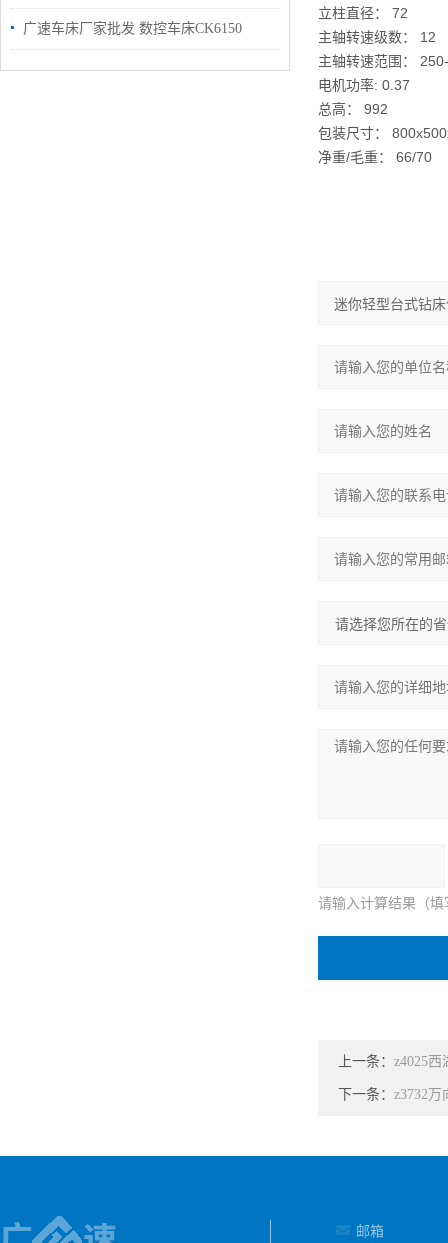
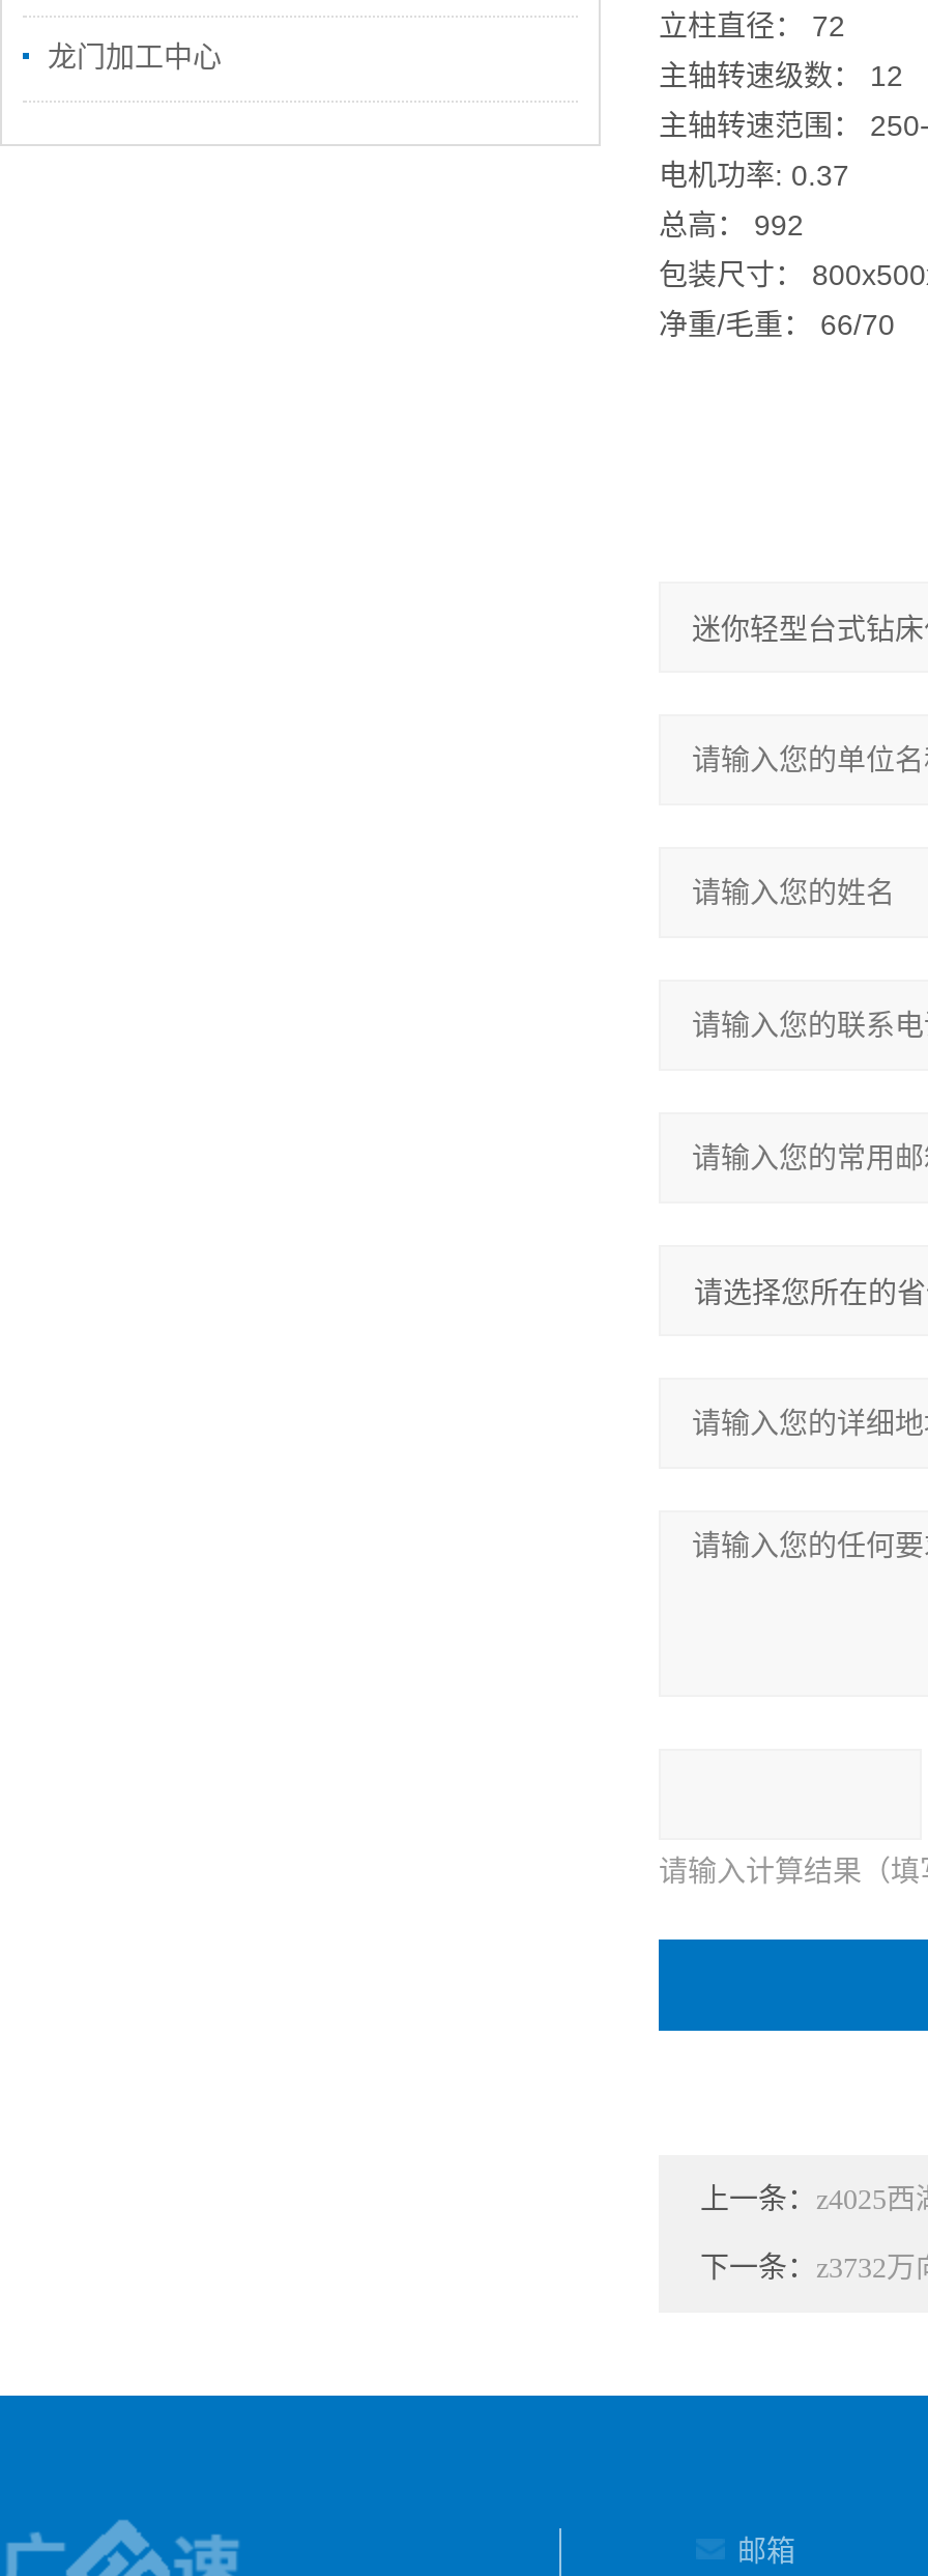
- 广速车床厂家批发 数控车床CK6150
+ 龙门加工中心
